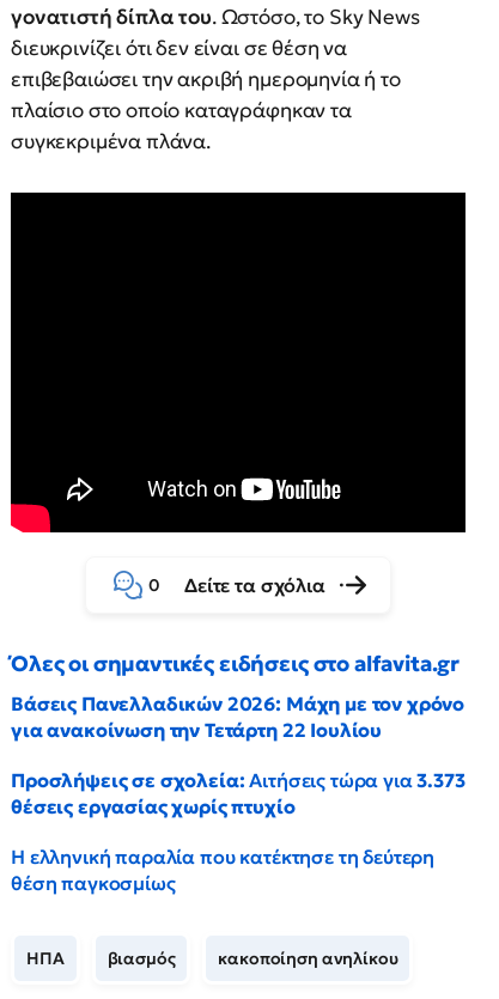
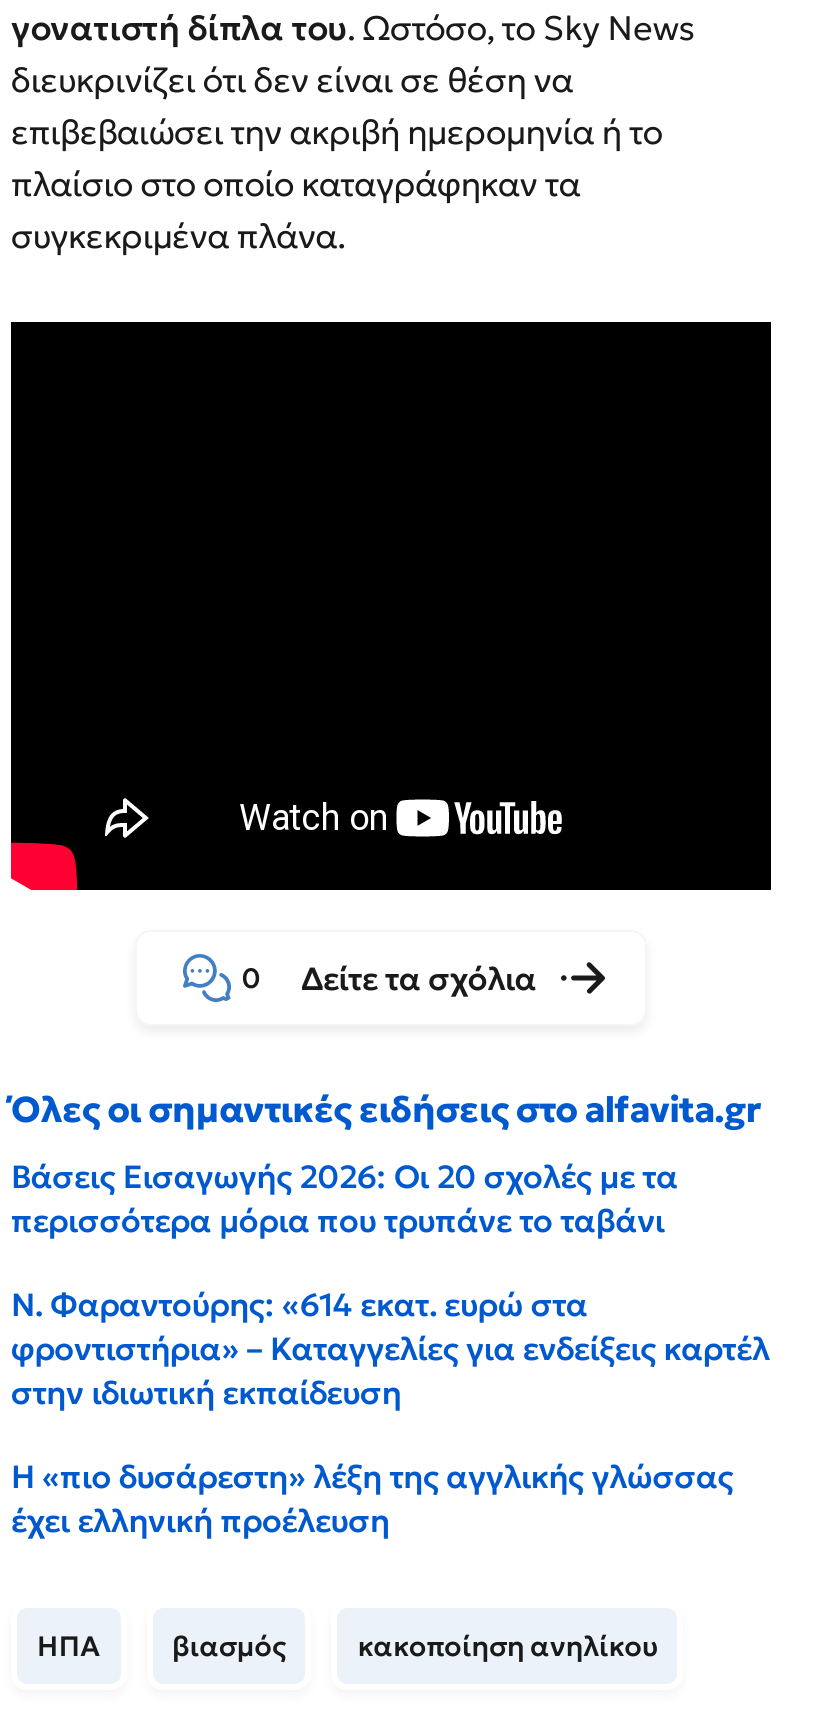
- Βάσεις Πανελλαδικών 2026: Μάχη με τον χρόνο
- για ανακοίνωση την Τετάρτη 22 Ιουλίου
+ Βάσεις Εισαγωγής 2026: Οι 20 σχολές με τα
+ περισσότερα μόρια που τρυπάνε το ταβάνι

- Προσλήψεις σε σχολεία: Αιτήσεις τώρα για 3.373
- θέσεις εργασίας χωρίς πτυχίο
+ Ν. Φαραντούρης: «614 εκατ. ευρώ στα
+ φροντιστήρια» – Καταγγελίες για ενδείξεις καρτέλ
+ στην ιδιωτική εκπαίδευση

- Η ελληνική παραλία που κατέκτησε τη δεύτερη
- θέση παγκοσμίως
+ Η «πιο δυσάρεστη» λέξη της αγγλικής γλώσσας
+ έχει ελληνική προέλευση
